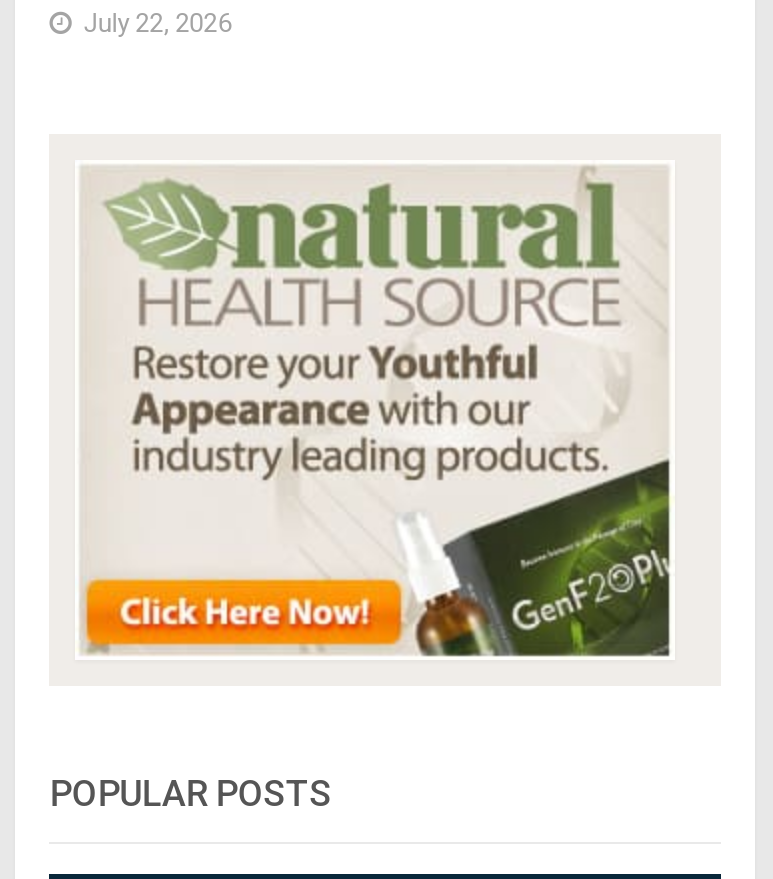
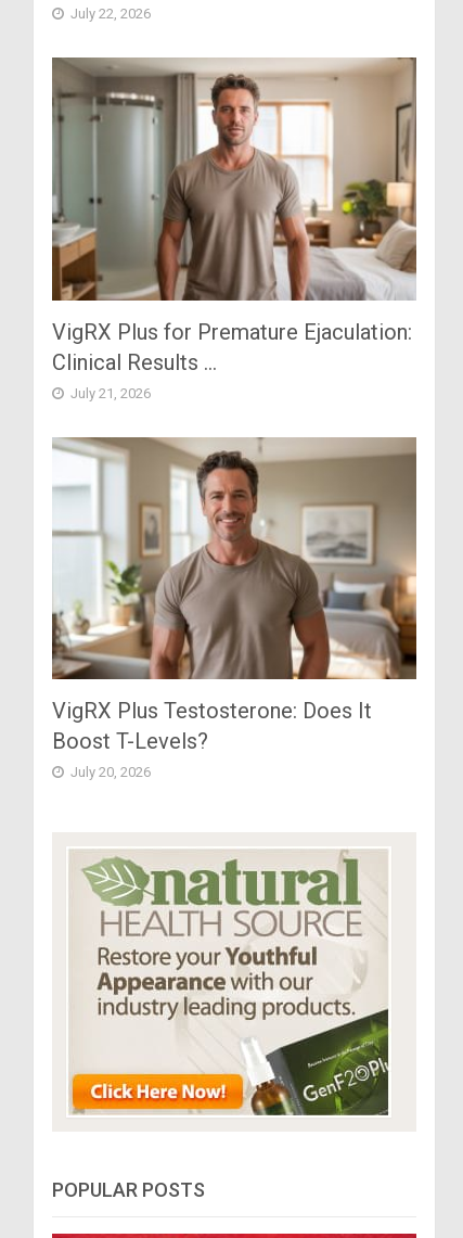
+ [image]
+ VigRX Plus for Premature Ejaculation:
+ Clinical Results …
+ July 21, 2026

+ [image]
+ VigRX Plus Testosterone: Does It
+ Boost T-Levels?
+ July 20, 2026
